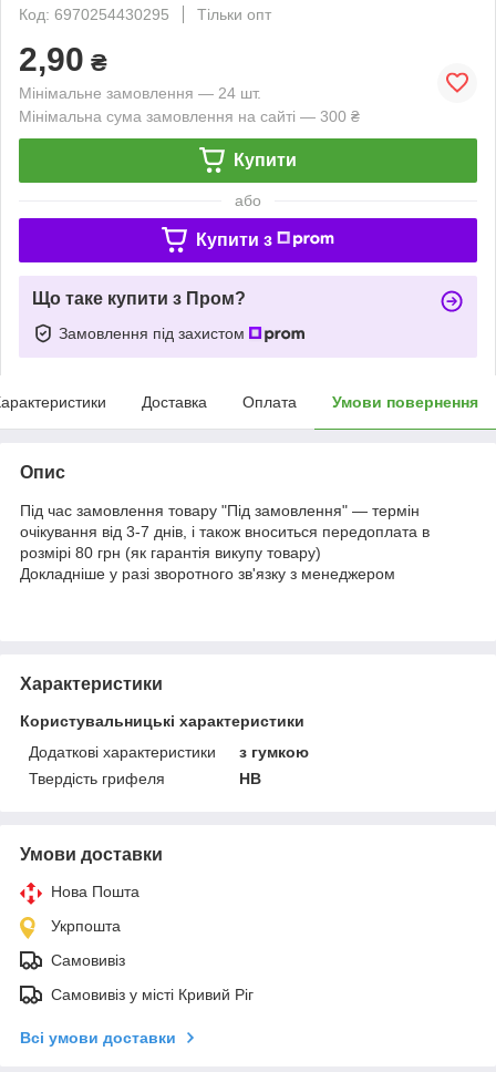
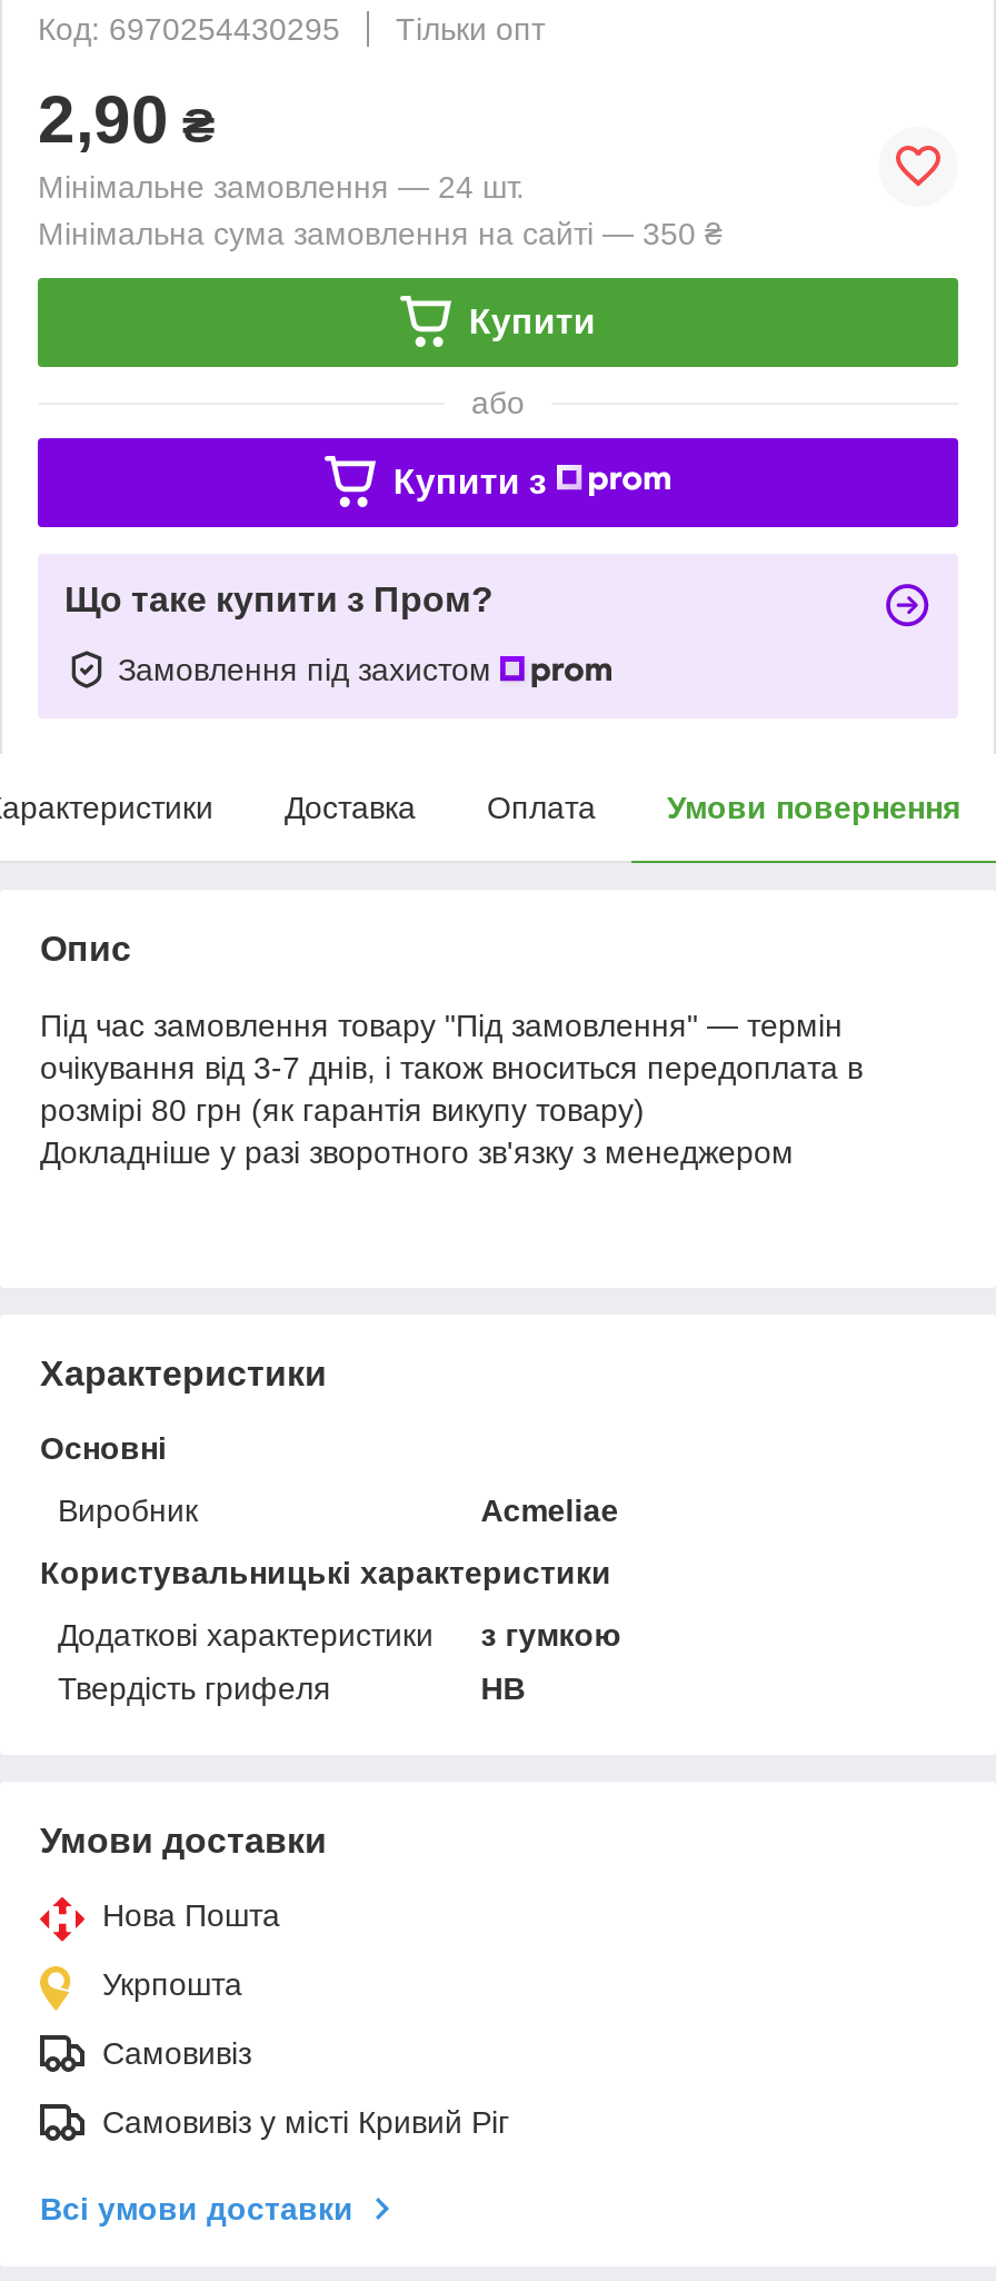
- Мінімальна сума замовлення на сайті — 300 ₴
+ Мінімальна сума замовлення на сайті — 350 ₴

+ Основні
+ Виробник
+ Acmeliae
